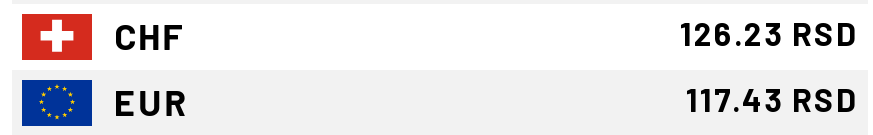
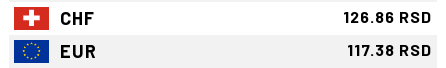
- 126.23 RSD
+ 126.86 RSD

- 117.43 RSD
+ 117.38 RSD
